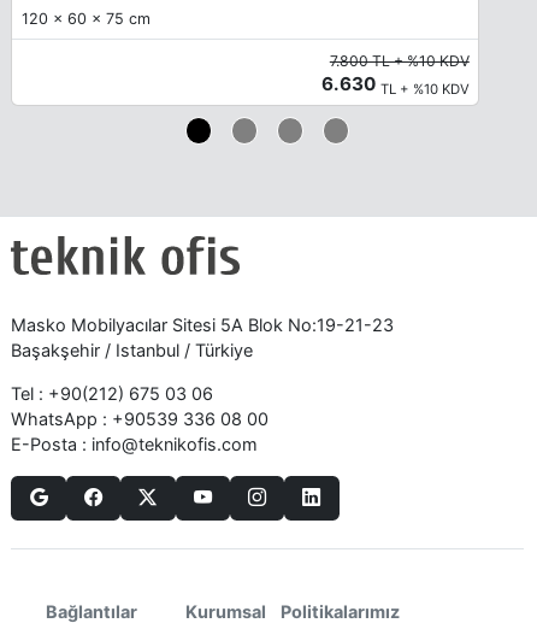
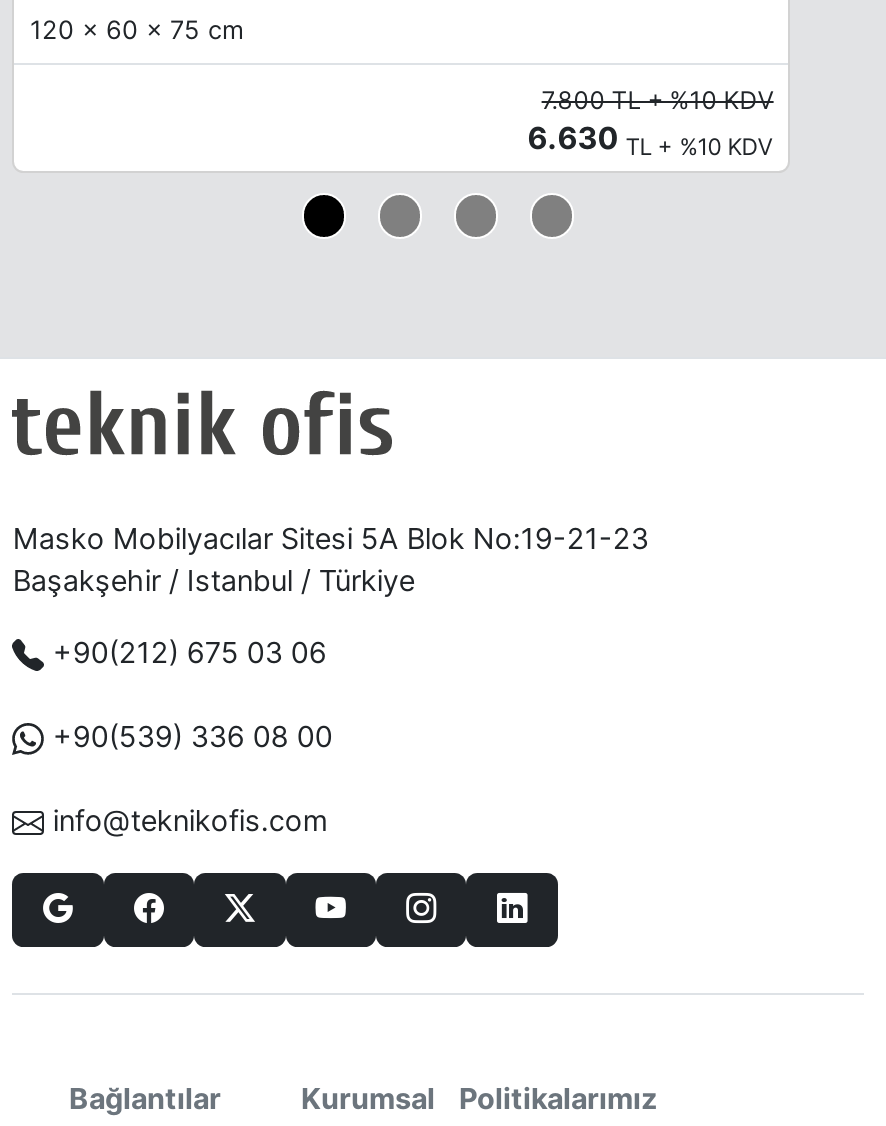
- Tel : +90(212) 675 03 06
- WhatsApp : +90539 336 08 00
- E-Posta : info@teknikofis.com
+ +90(212) 675 03 06
+ +90(539) 336 08 00
+ info@teknikofis.com
